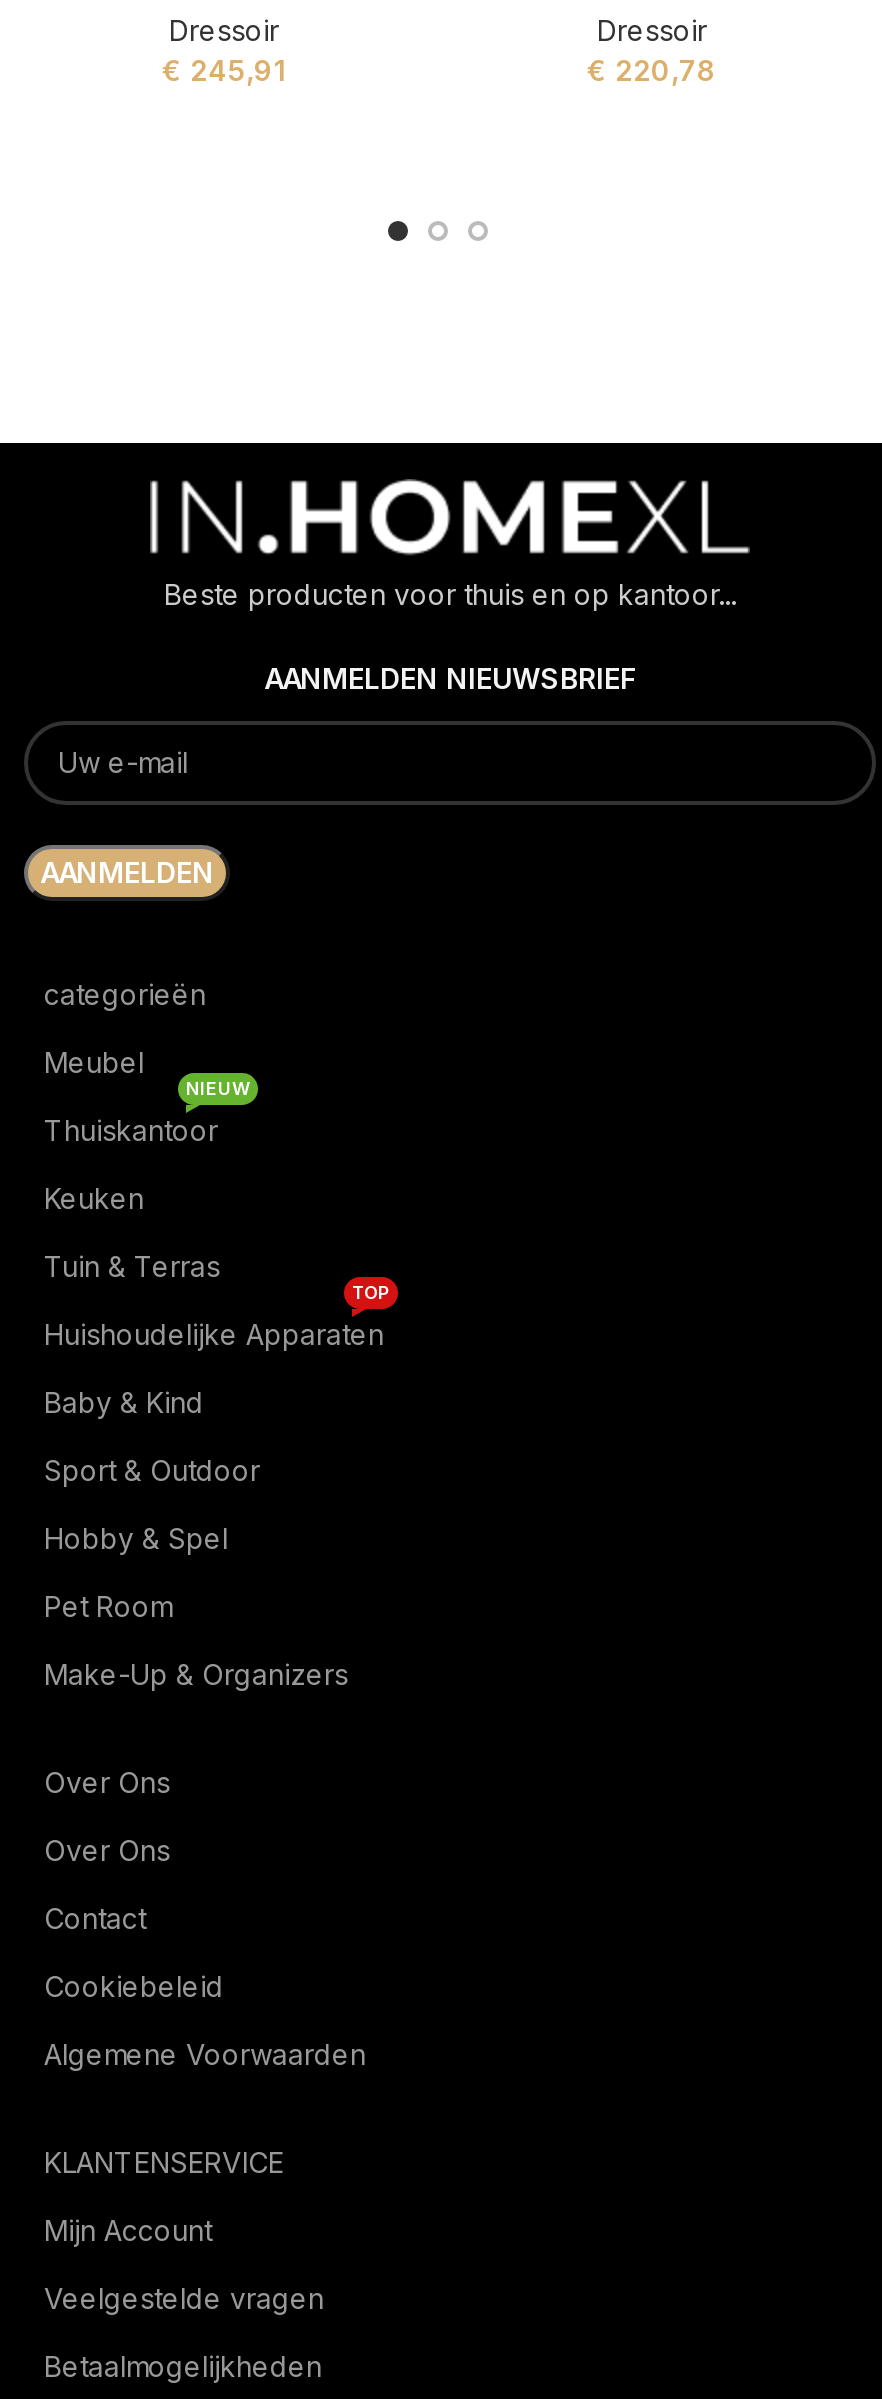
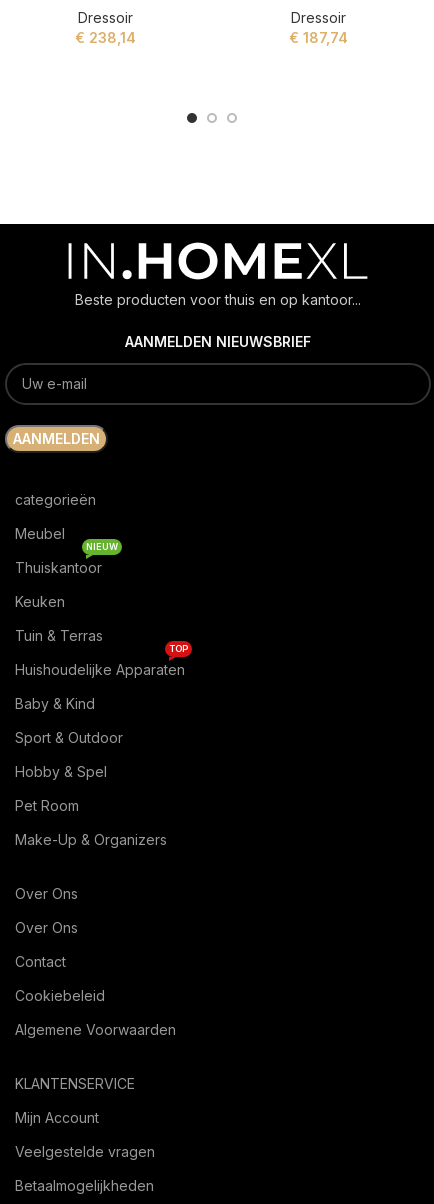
- €245,91
+ €238,14

- €220,78
+ €187,74
